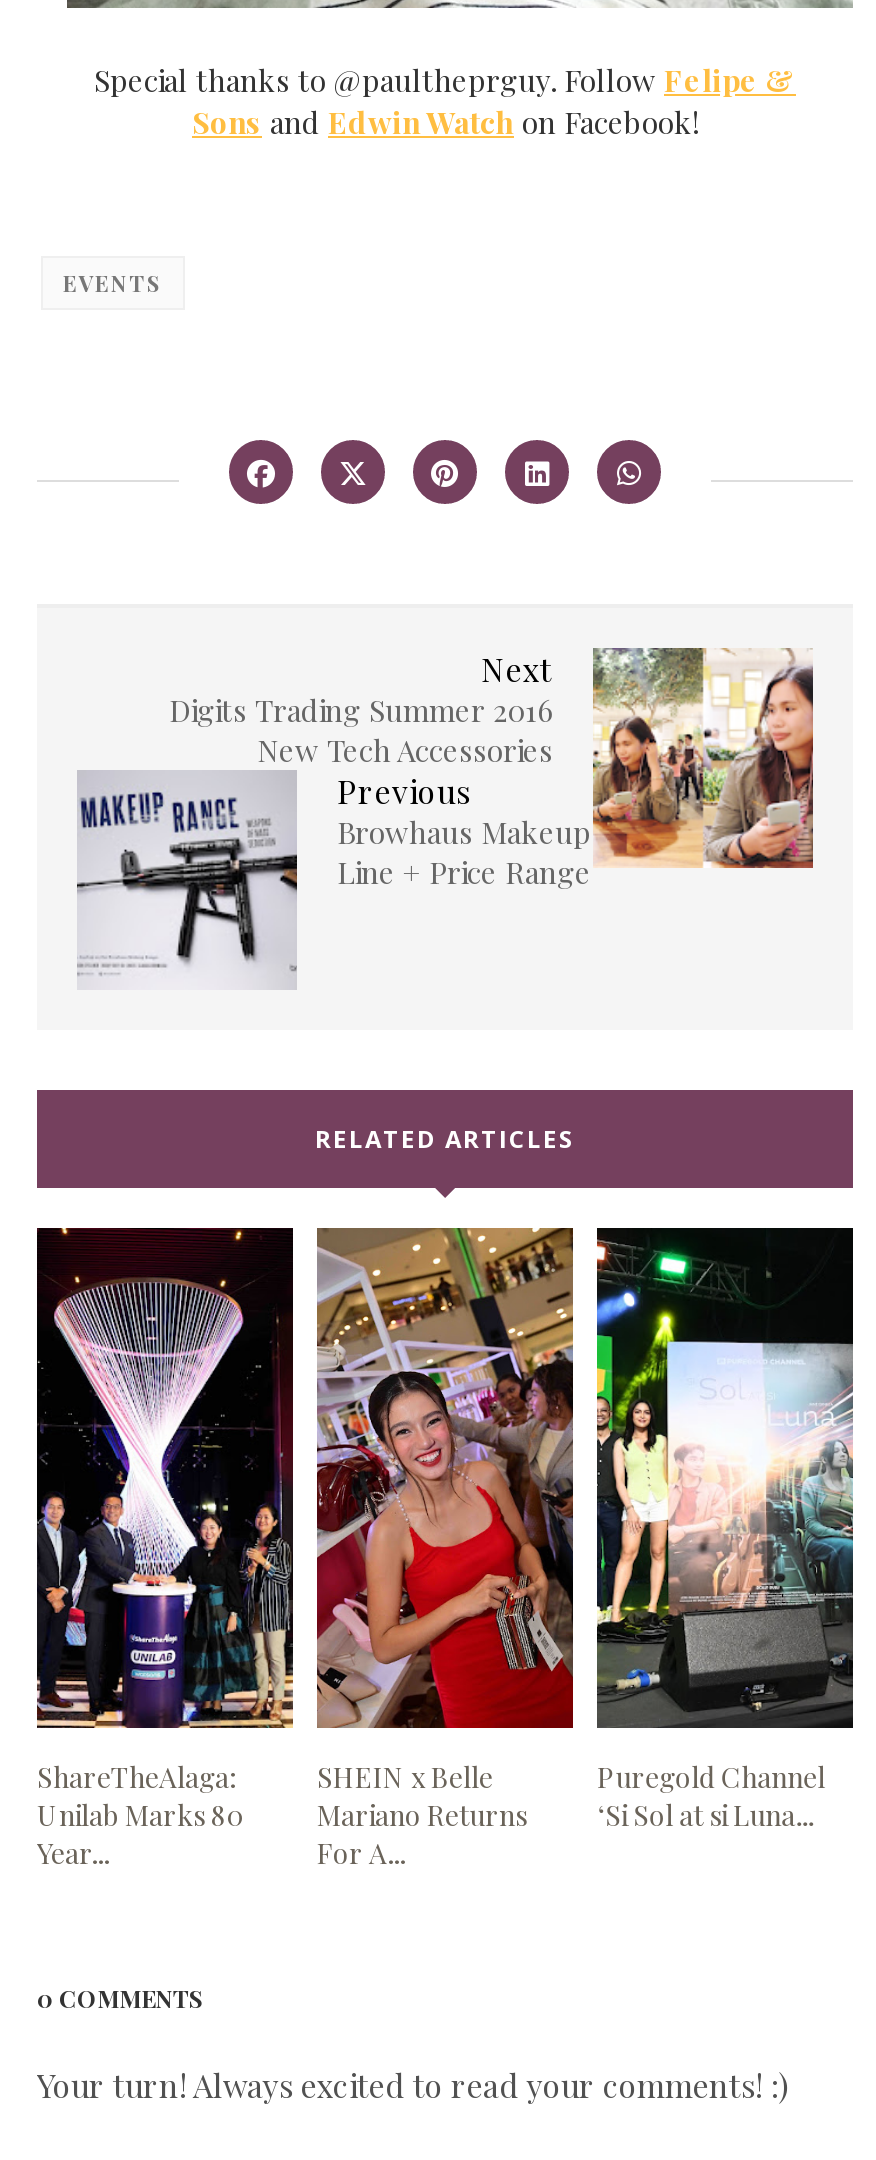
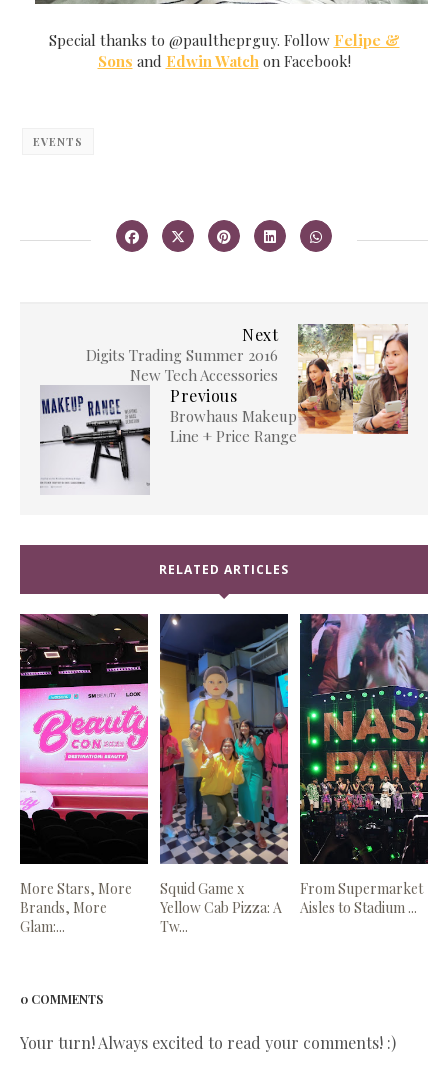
- [image]
- ShareTheAlaga:
- Unilab Marks 80
- Year...
+ [image]
+ More Stars, More
+ Brands, More
+ Glam:...

- [image]
- SHEIN x Belle
- Mariano Returns
- For A...
+ [image]
+ Squid Game x
+ Yellow Cab Pizza: A
+ Tw...

- [image]
- Puregold Channel
- ‘Si Sol at si Luna...
+ [image]
+ From Supermarket
+ Aisles to Stadium ...
